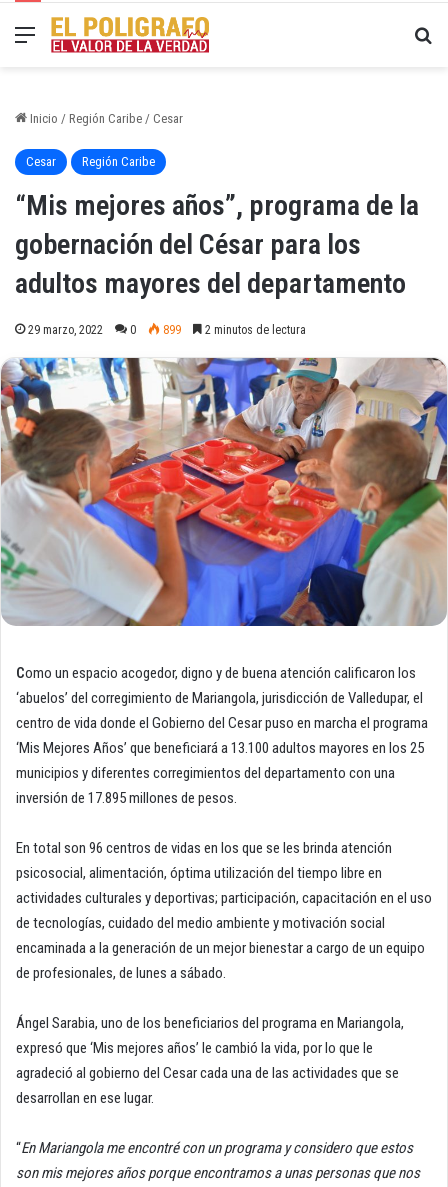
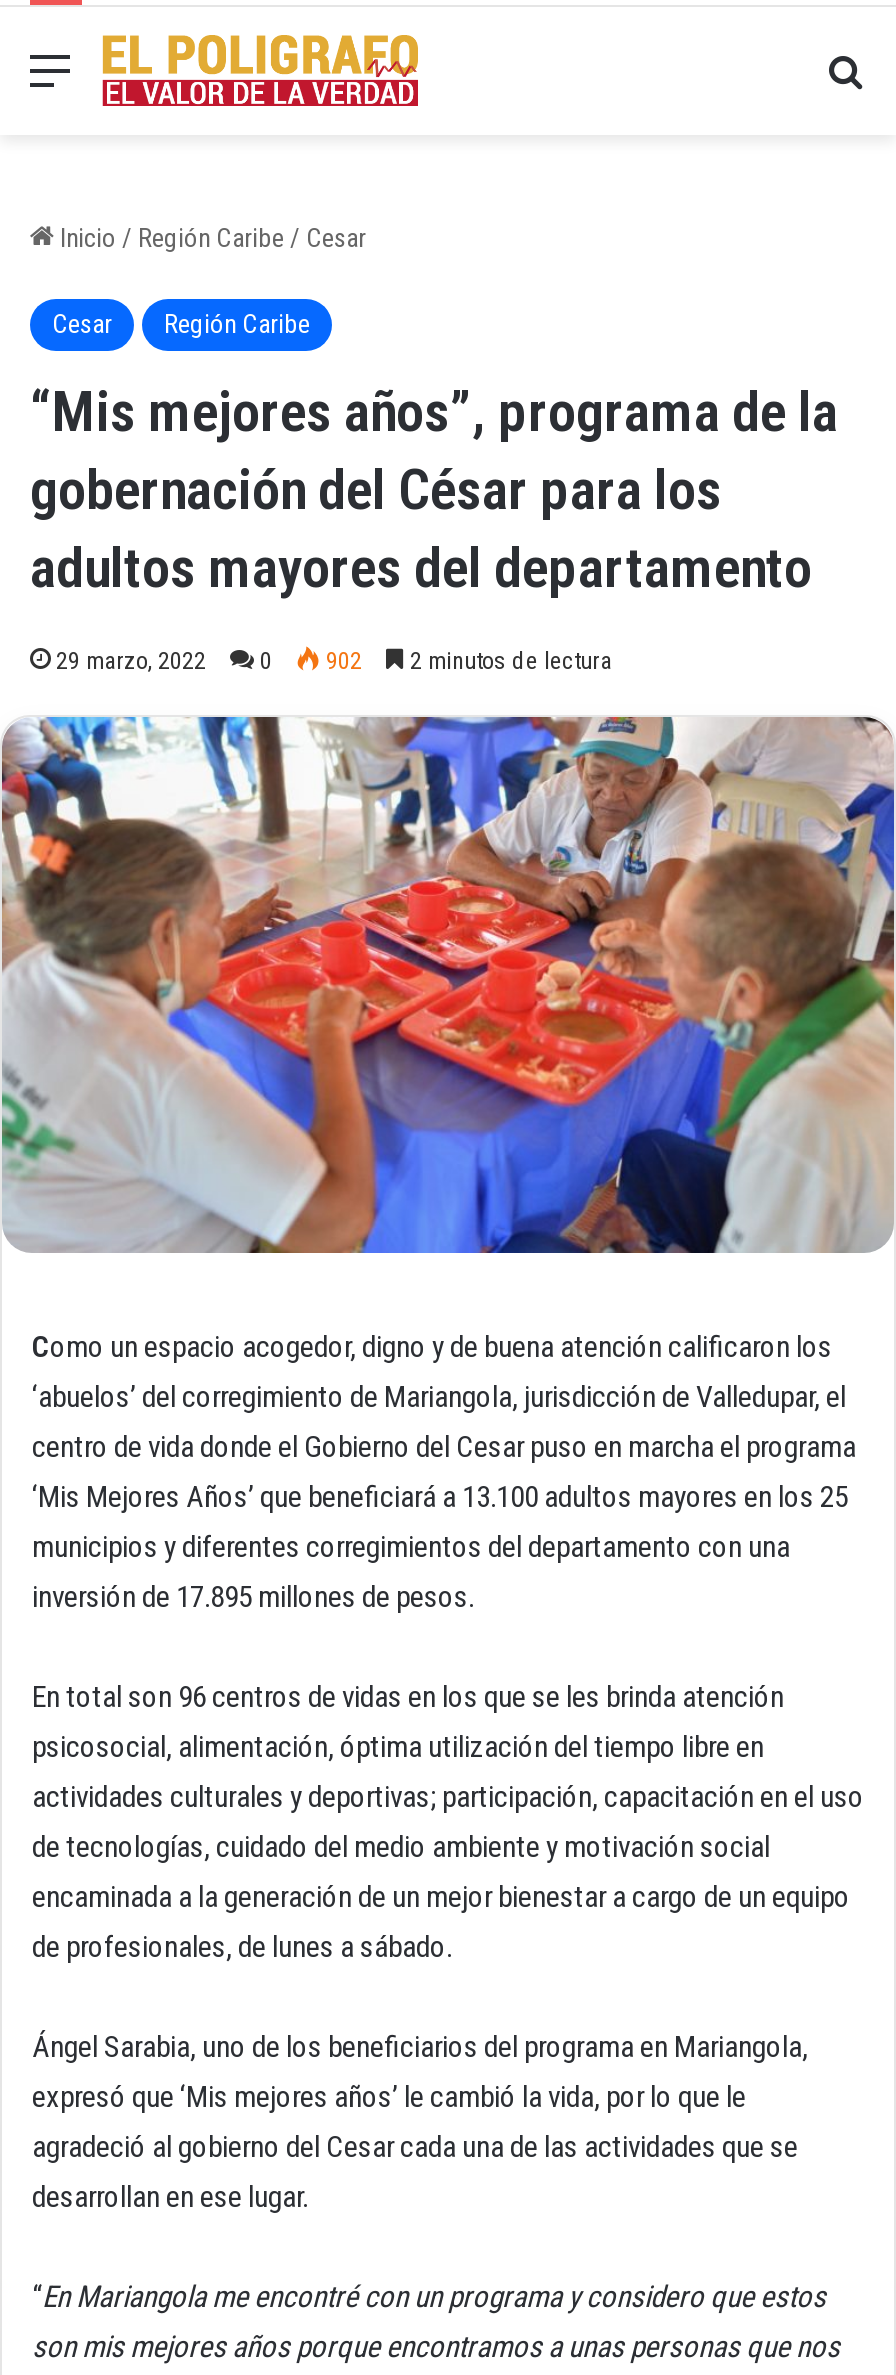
- 29 marzo, 2022 0 899 2 minutos de lectura
+ 29 marzo, 2022 0 902 2 minutos de lectura
